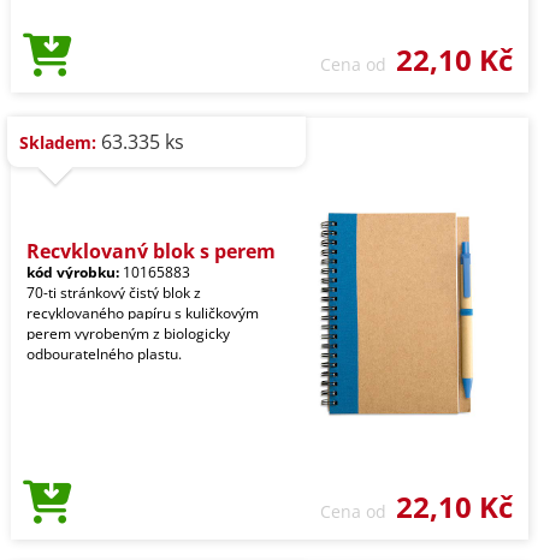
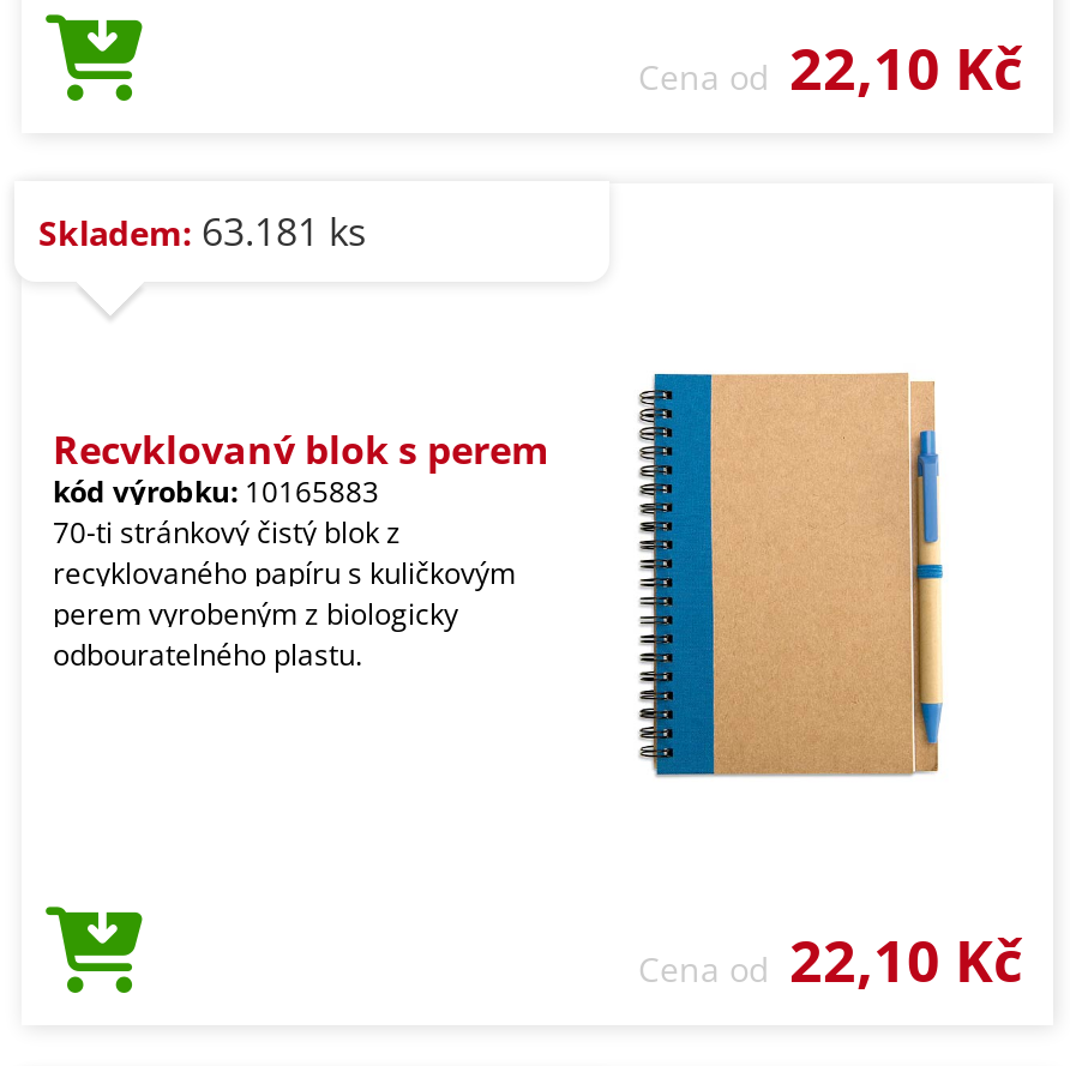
- Skladem: 63.335 ks
+ Skladem: 63.181 ks
